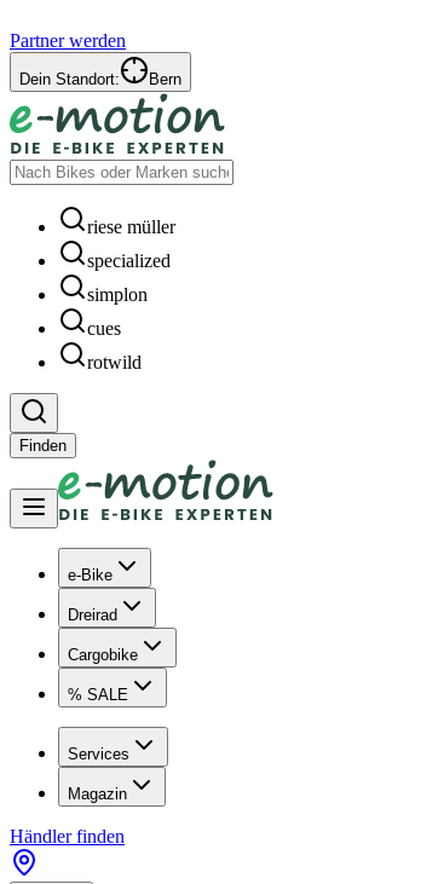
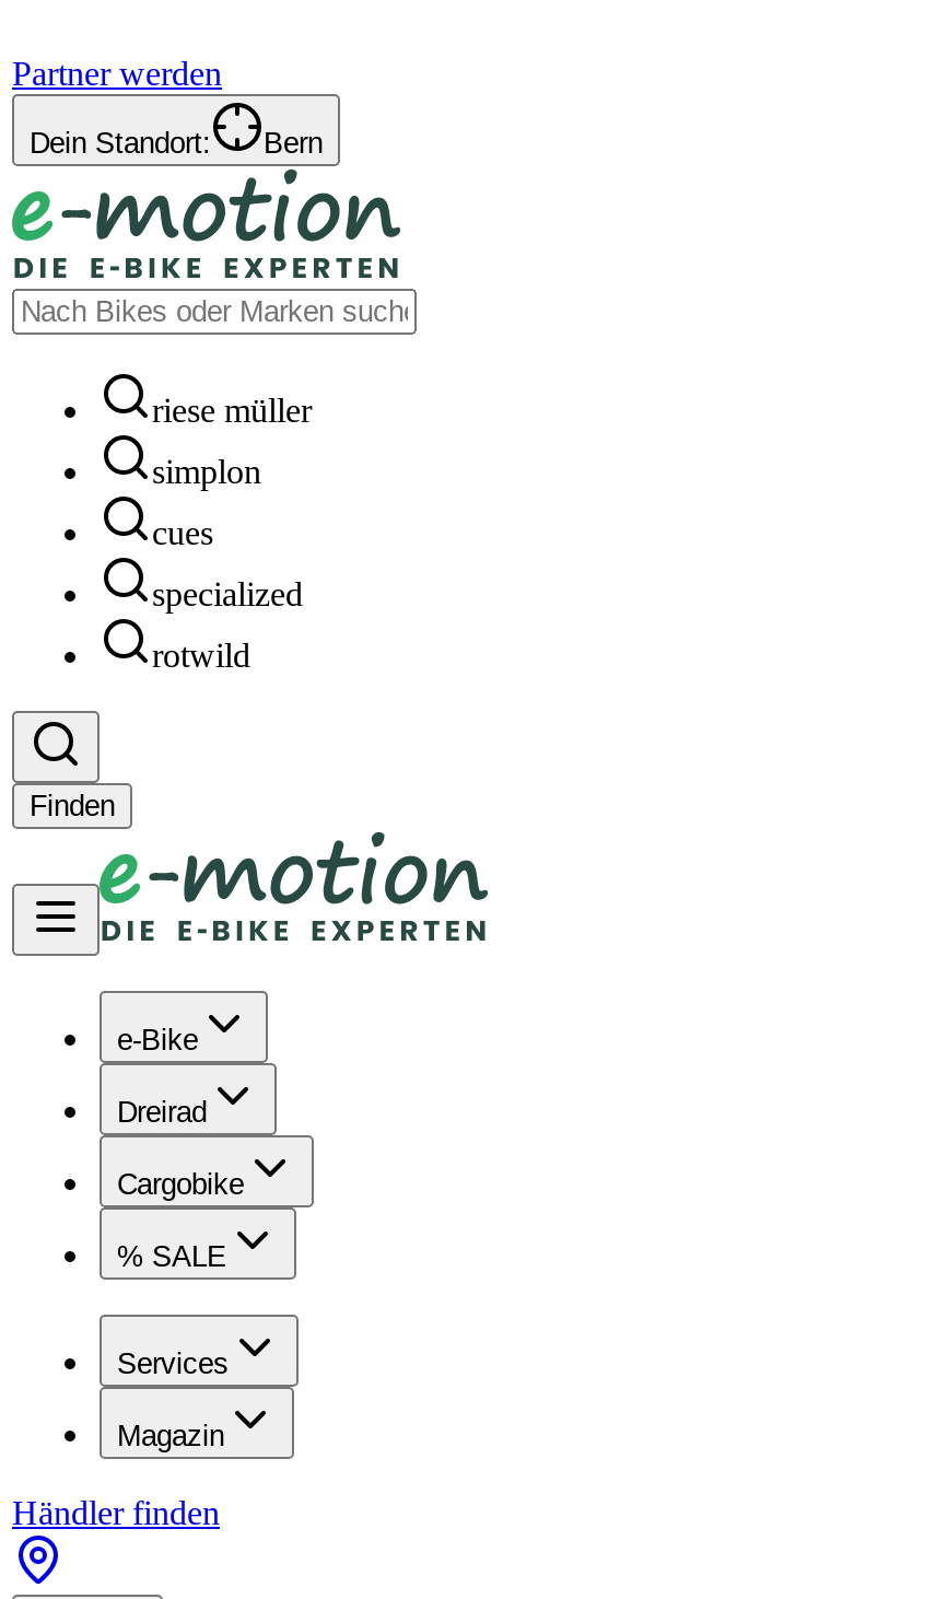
moved down: specialized

moved up: simplon | cues
